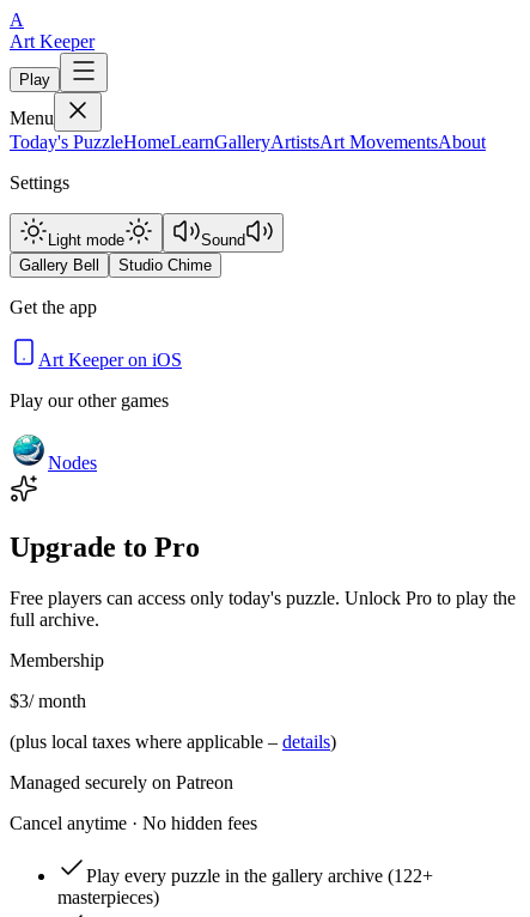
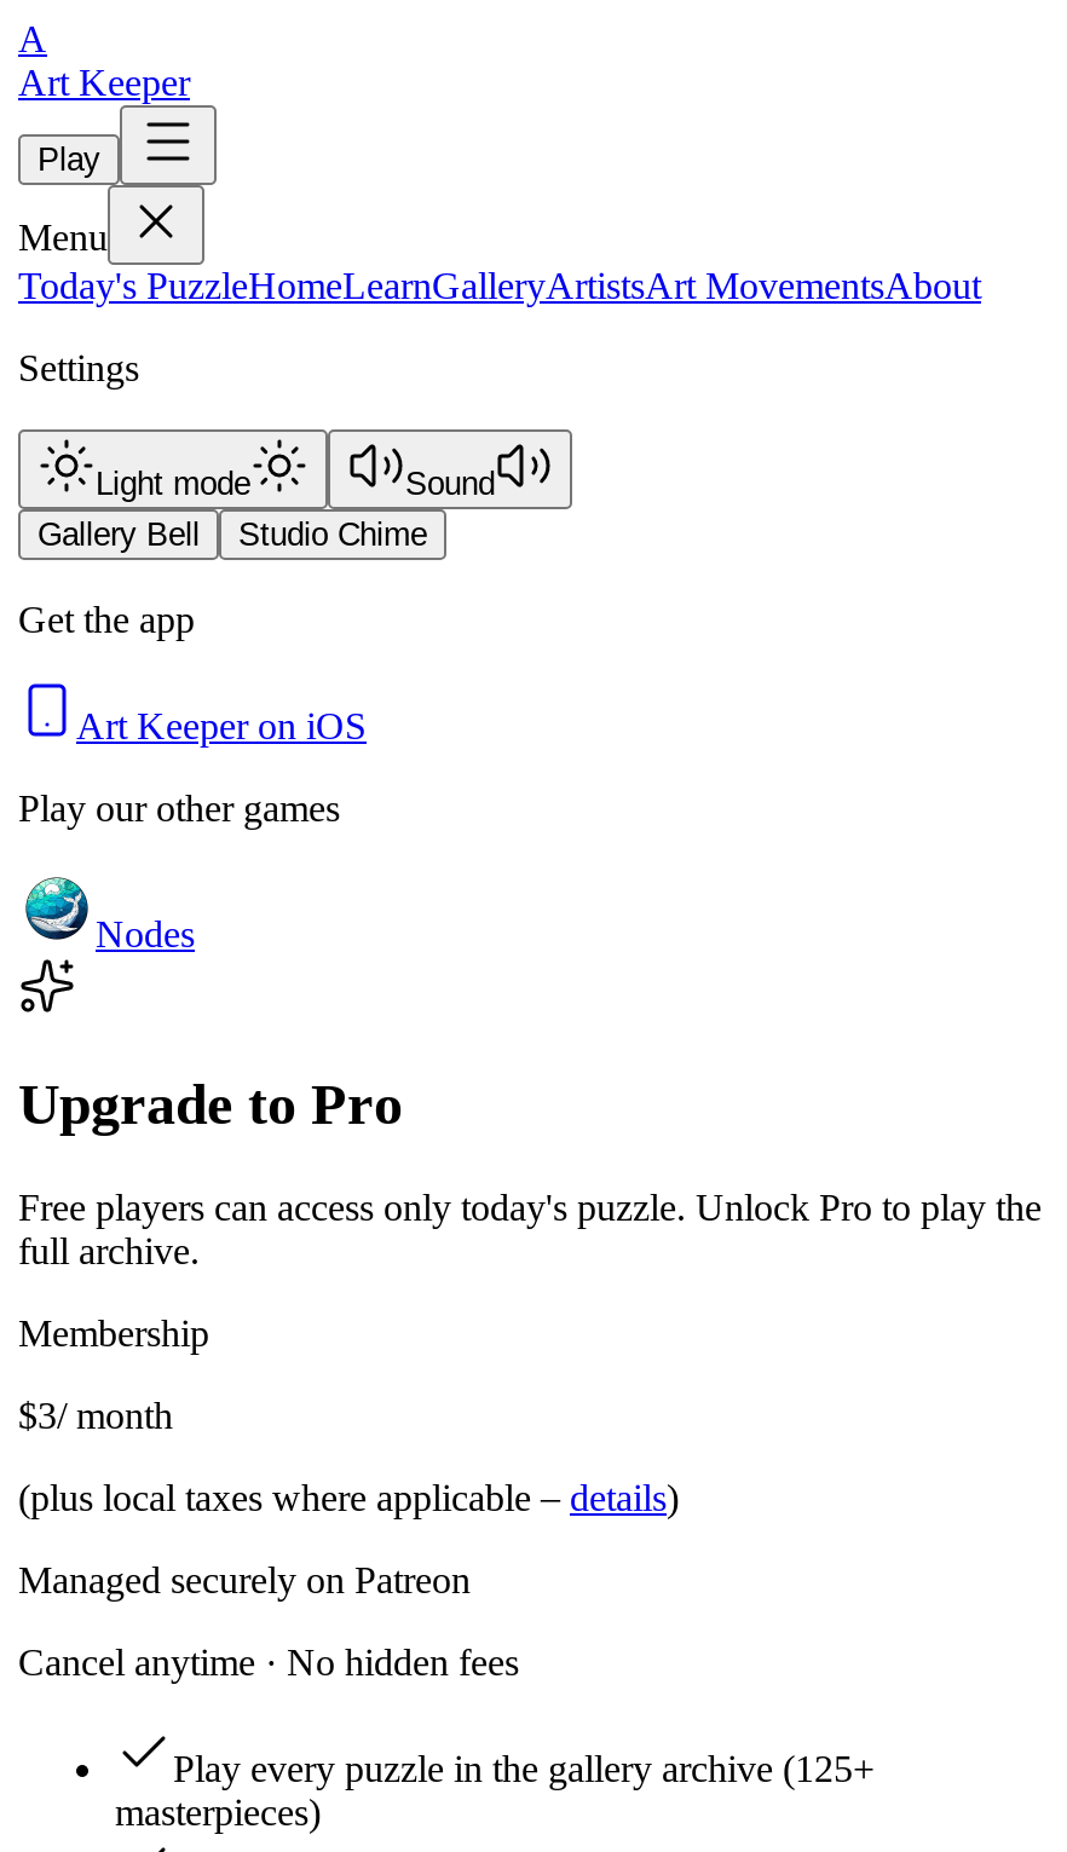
- Play every puzzle in the gallery archive (122+
+ Play every puzzle in the gallery archive (125+
